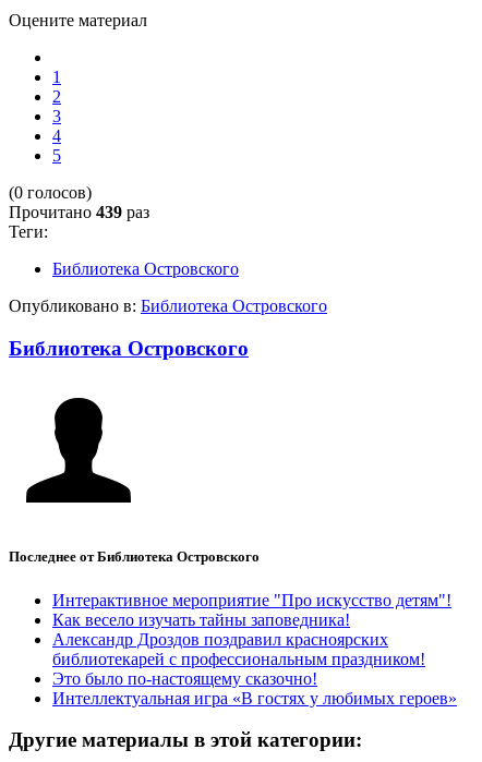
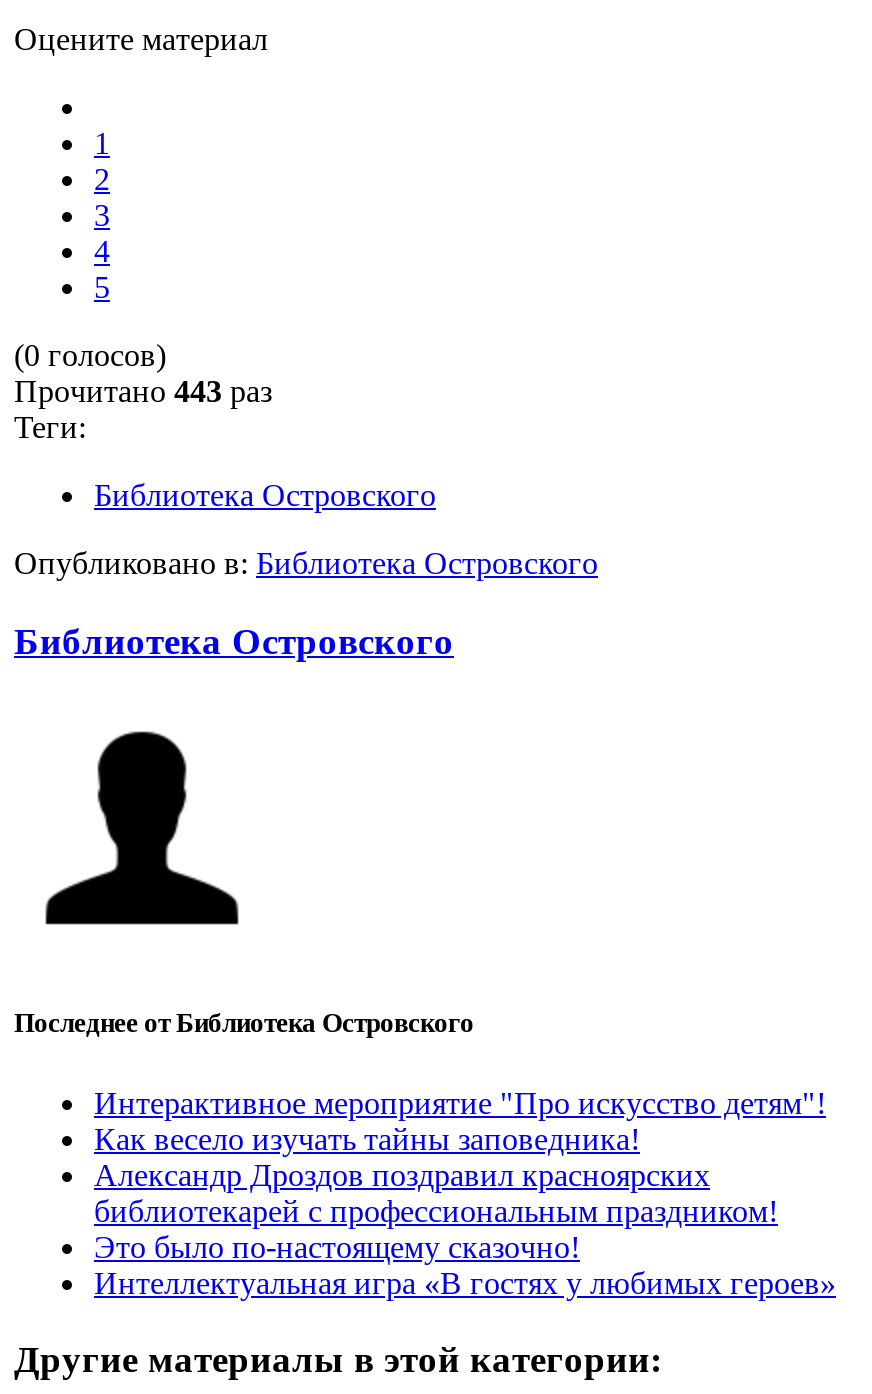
- Прочитано 439 раз
+ Прочитано 443 раз
